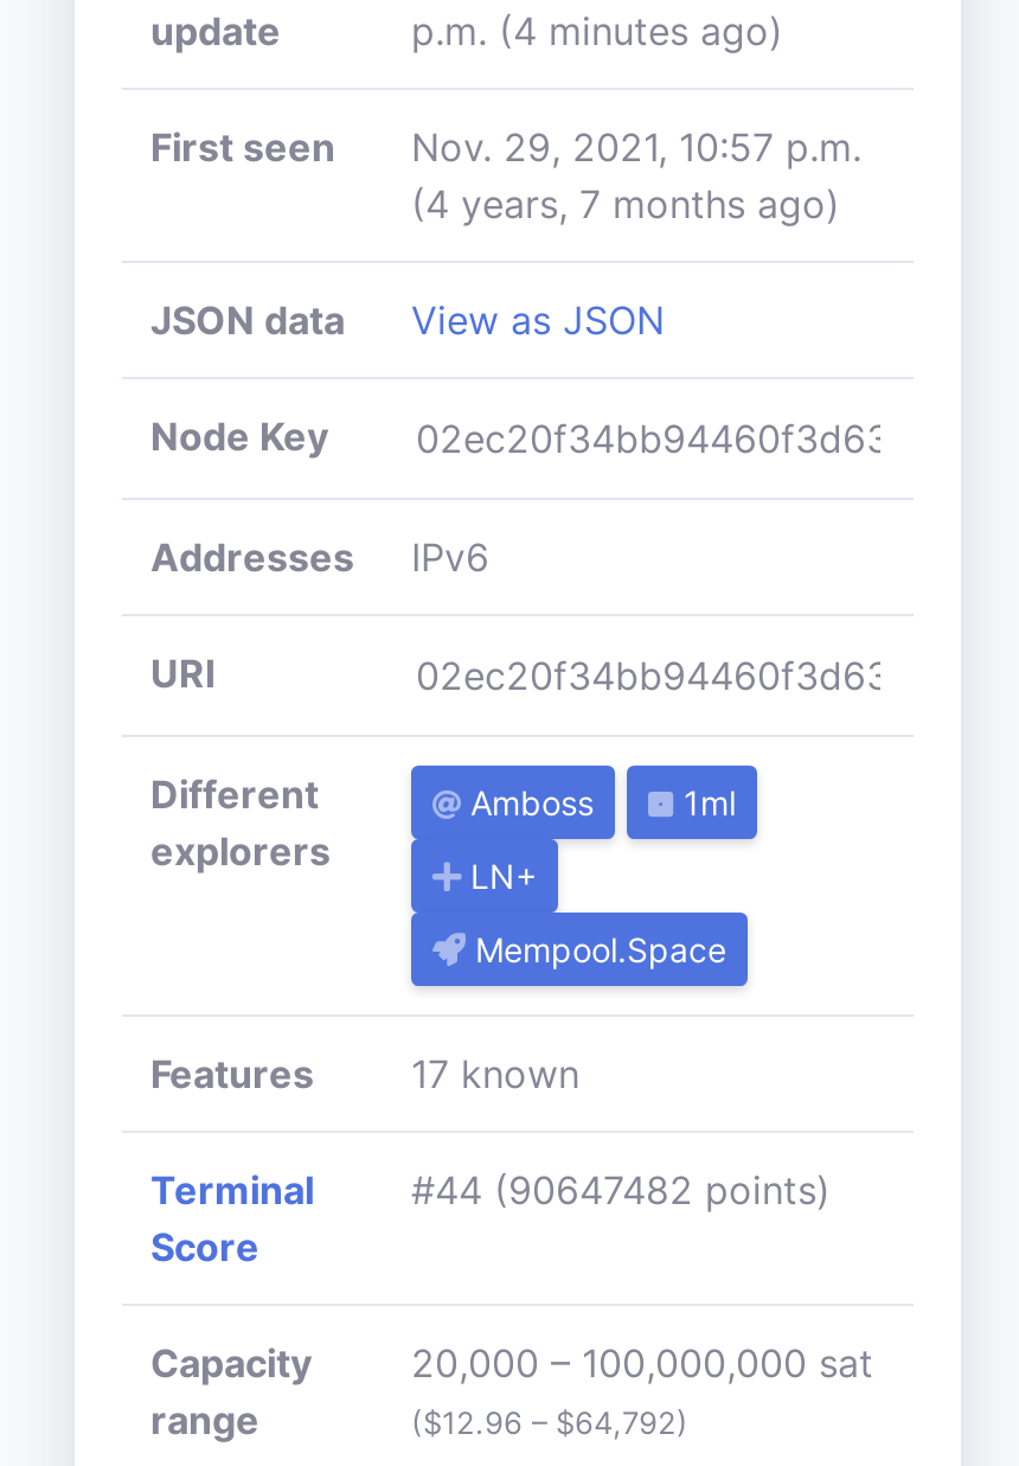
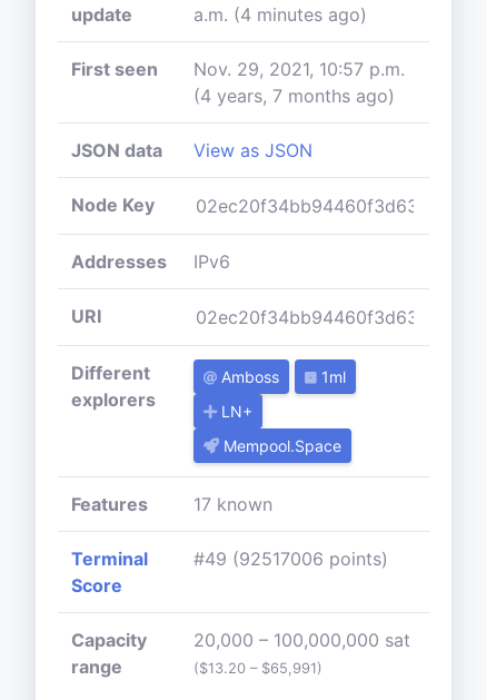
- p.m. (4 minutes ago)
+ a.m. (4 minutes ago)

- #44 (90647482 points)
+ #49 (92517006 points)

- ($12.96 – $64,792)
+ ($13.20 – $65,991)
